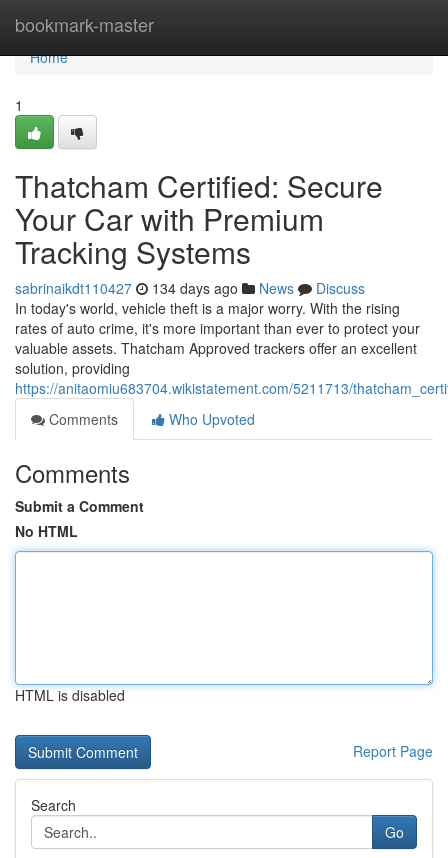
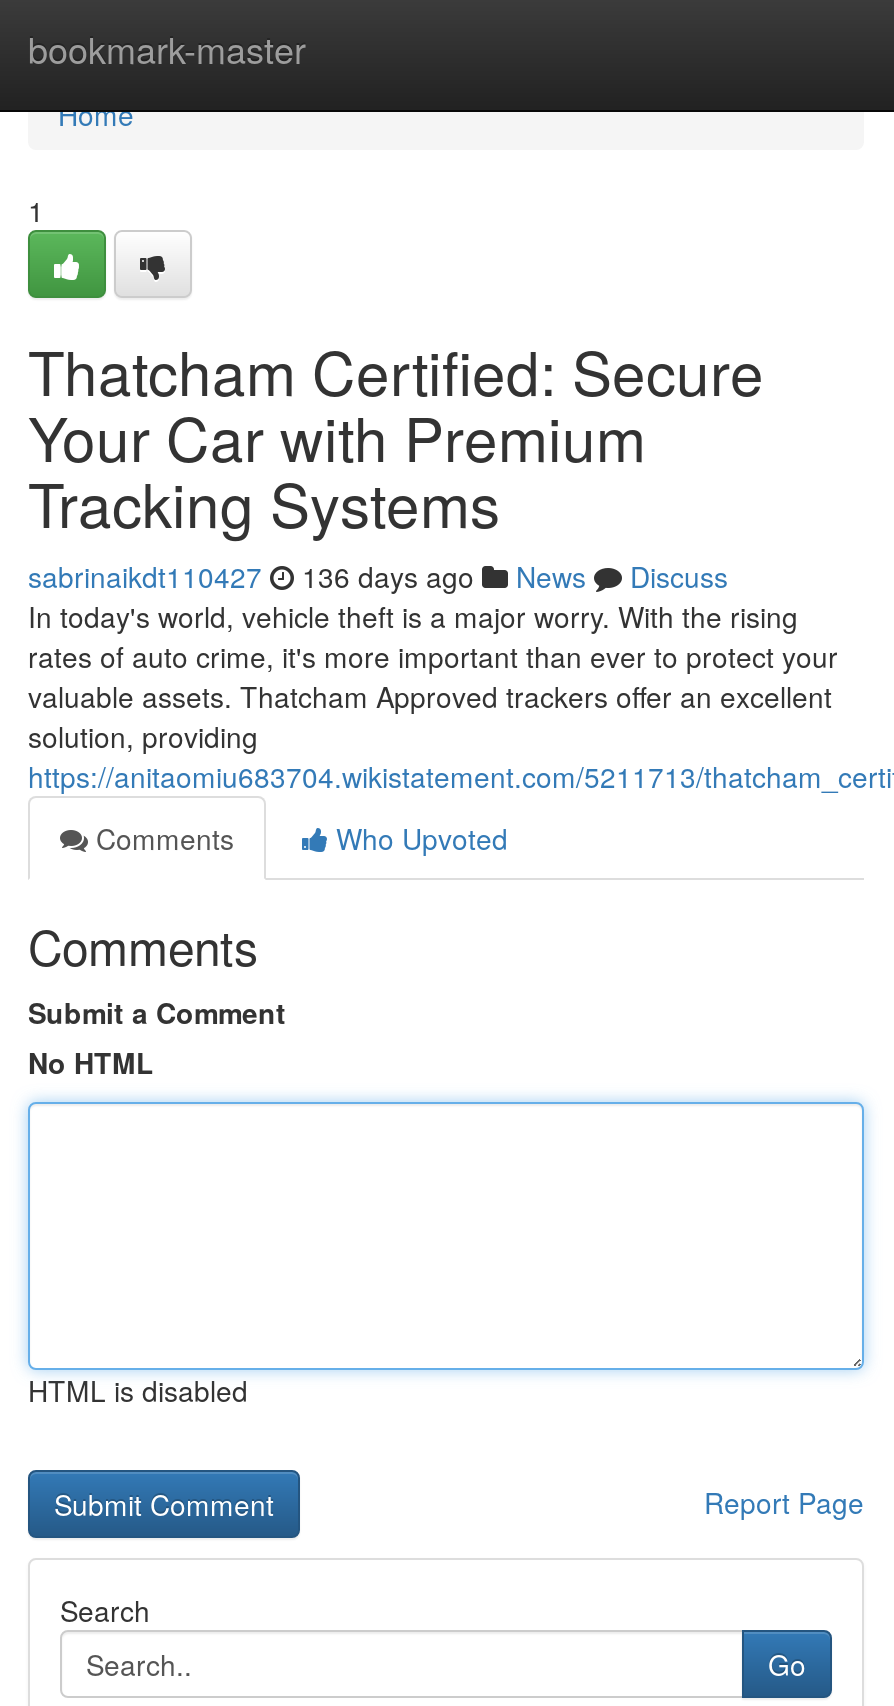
- sabrinaikdt110427 134 days ago News Discuss
+ sabrinaikdt110427 136 days ago News Discuss
